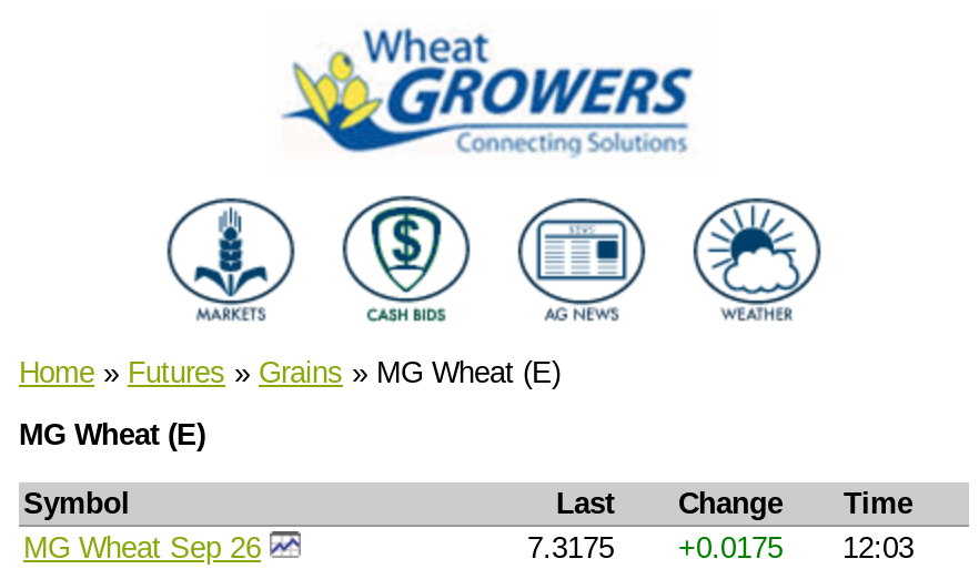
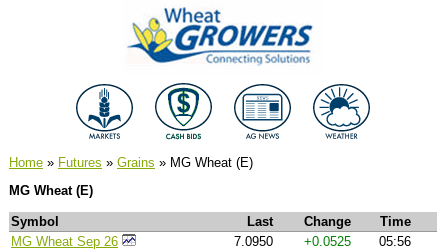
- 7.3175
+ 7.0950

- +0.0175
+ +0.0525

- 12:03
+ 05:56
